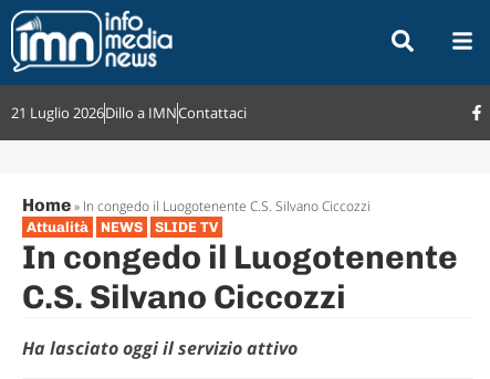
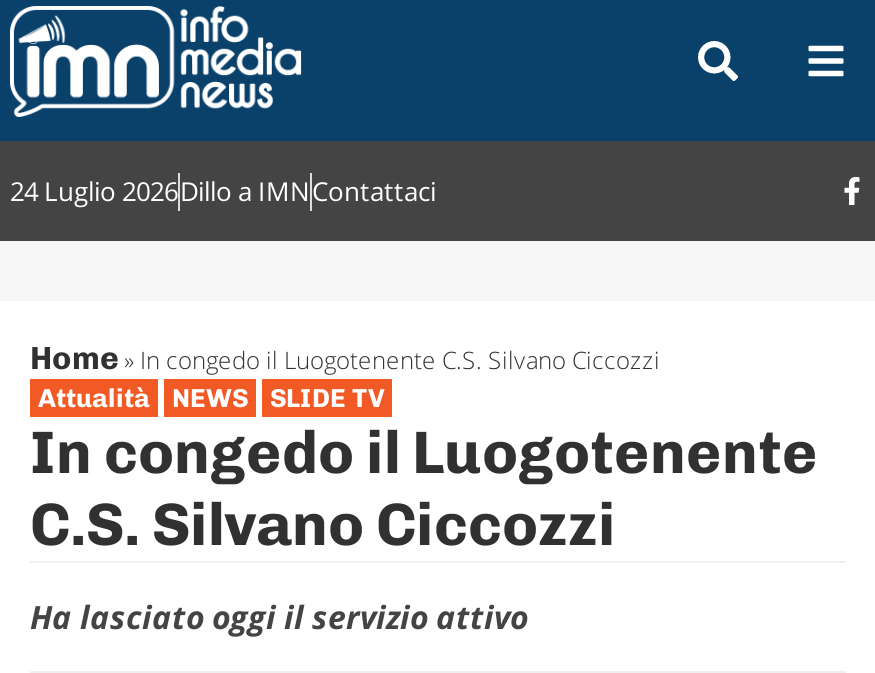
- 21 Luglio 2026Dillo a IMNContattaci
+ 24 Luglio 2026Dillo a IMNContattaci
